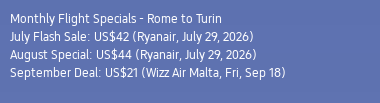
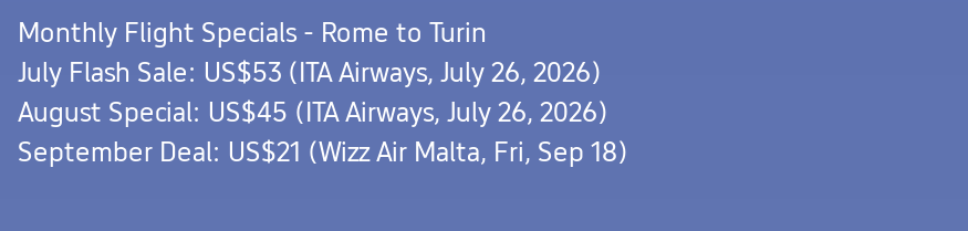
- July Flash Sale: US$42 (Ryanair, July 29, 2026)
- August Special: US$44 (Ryanair, July 29, 2026)
+ July Flash Sale: US$53 (ITA Airways, July 26, 2026)
+ August Special: US$45 (ITA Airways, July 26, 2026)
